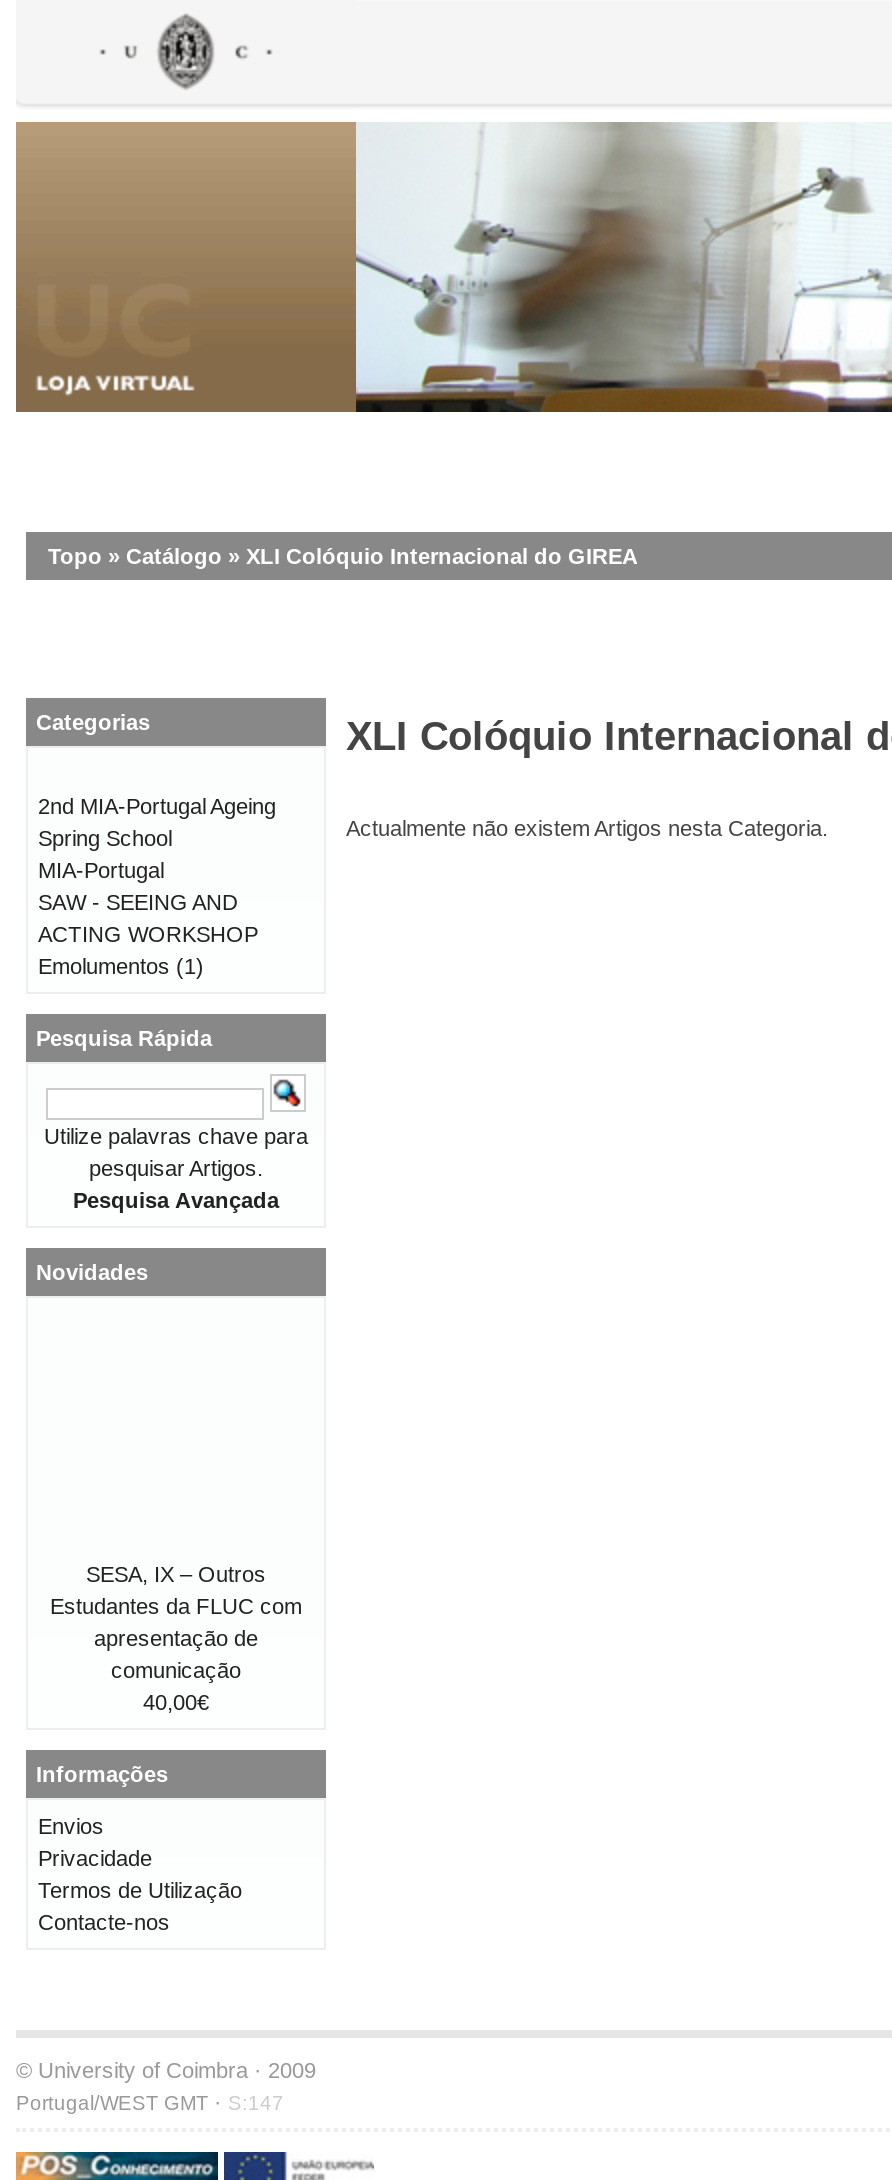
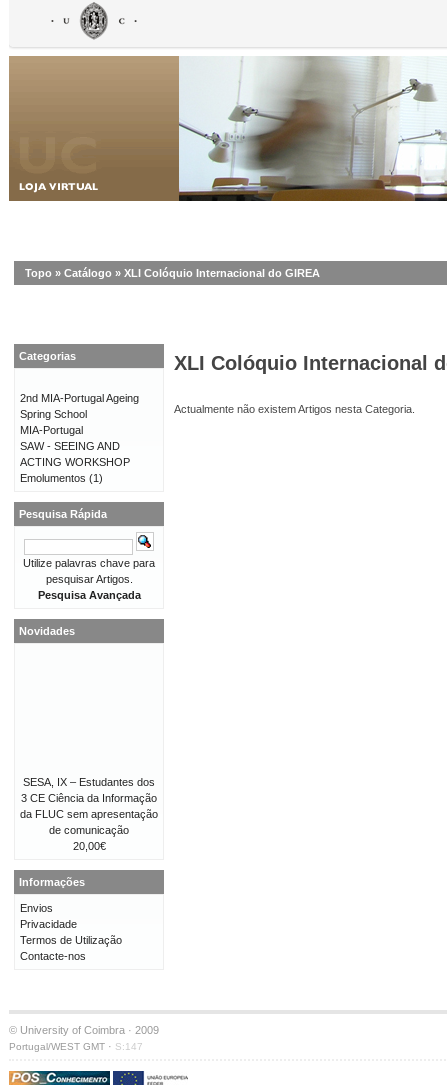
- SESA, IX – Outros
- Estudantes da FLUC com
- apresentação de
- comunicação
- 40,00€
+ SESA, IX – Estudantes dos
+ 3 CE Ciência da Informação
+ da FLUC sem apresentação
+ de comunicação
+ 20,00€
